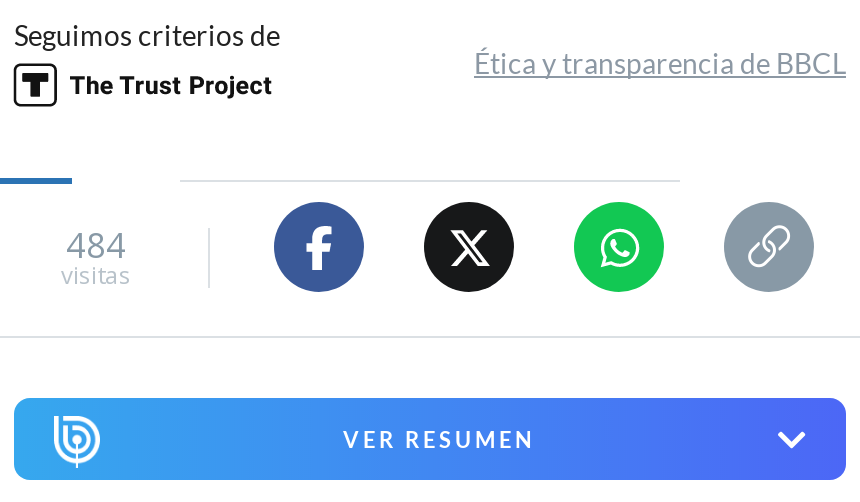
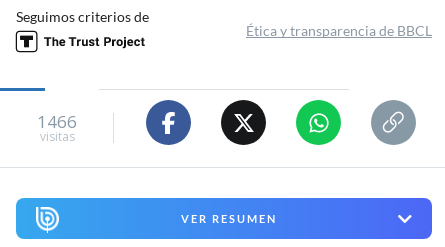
- 484
+ 1466
